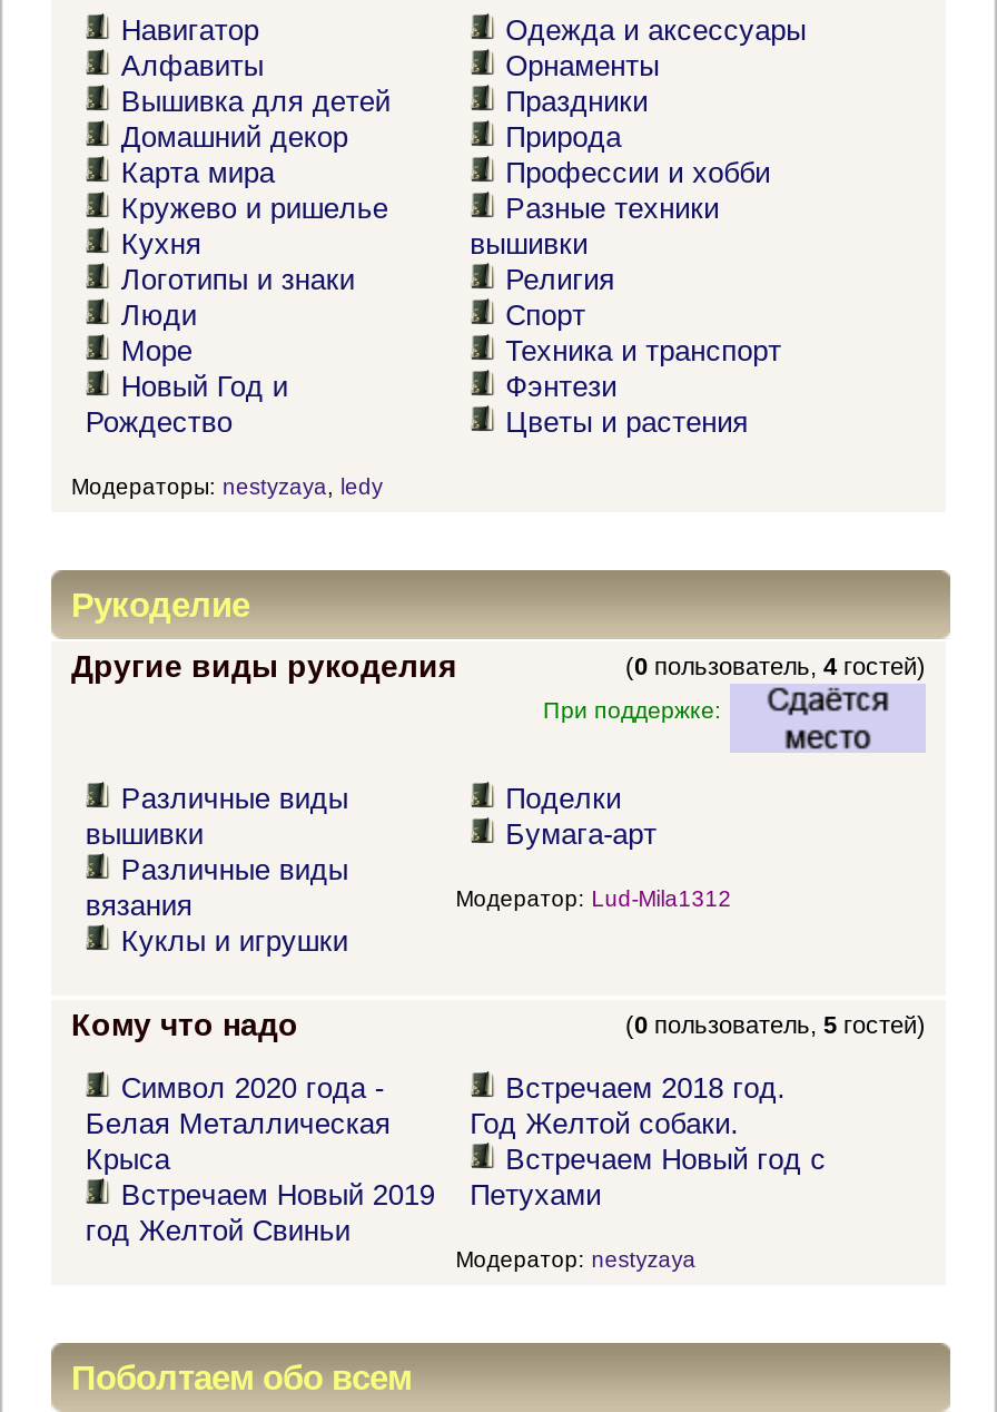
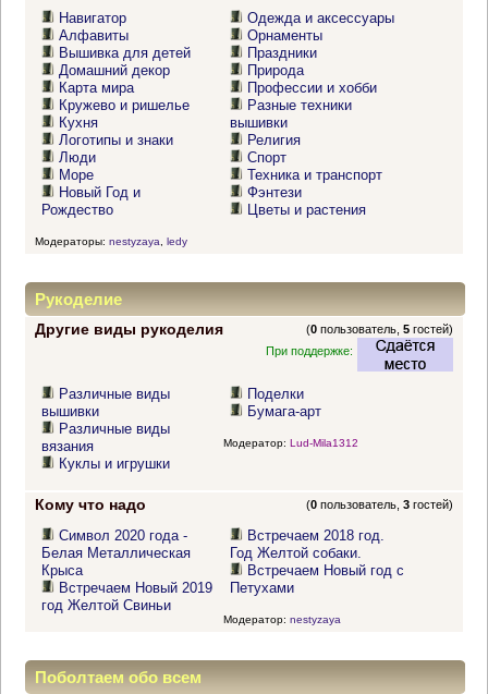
- (0 пользователь, 4 гостей)

moved up: (0 пользователь, 5 гостей)

+ (0 пользователь, 3 гостей)
